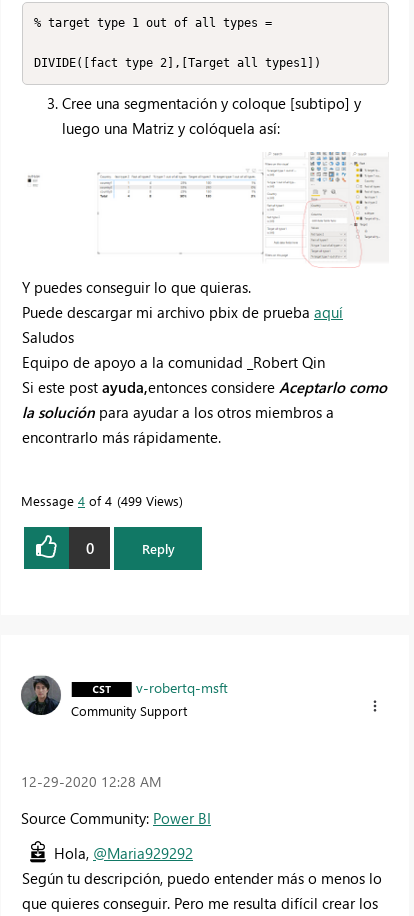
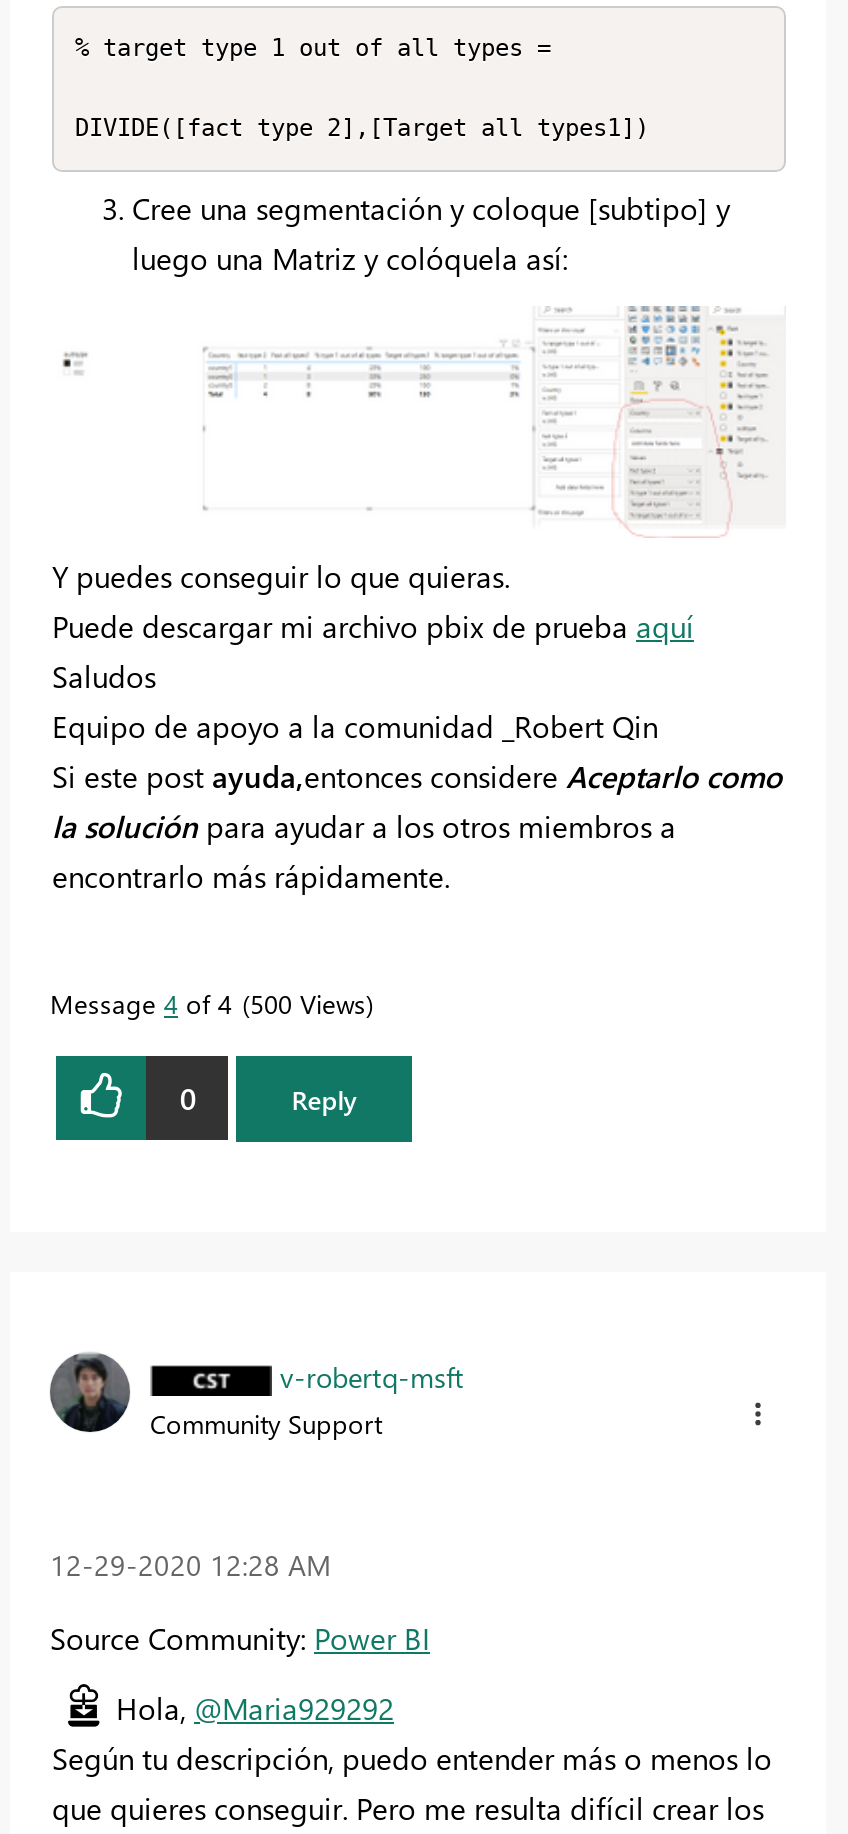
- Message 4 of 4 499 Views
+ Message 4 of 4 500 Views
